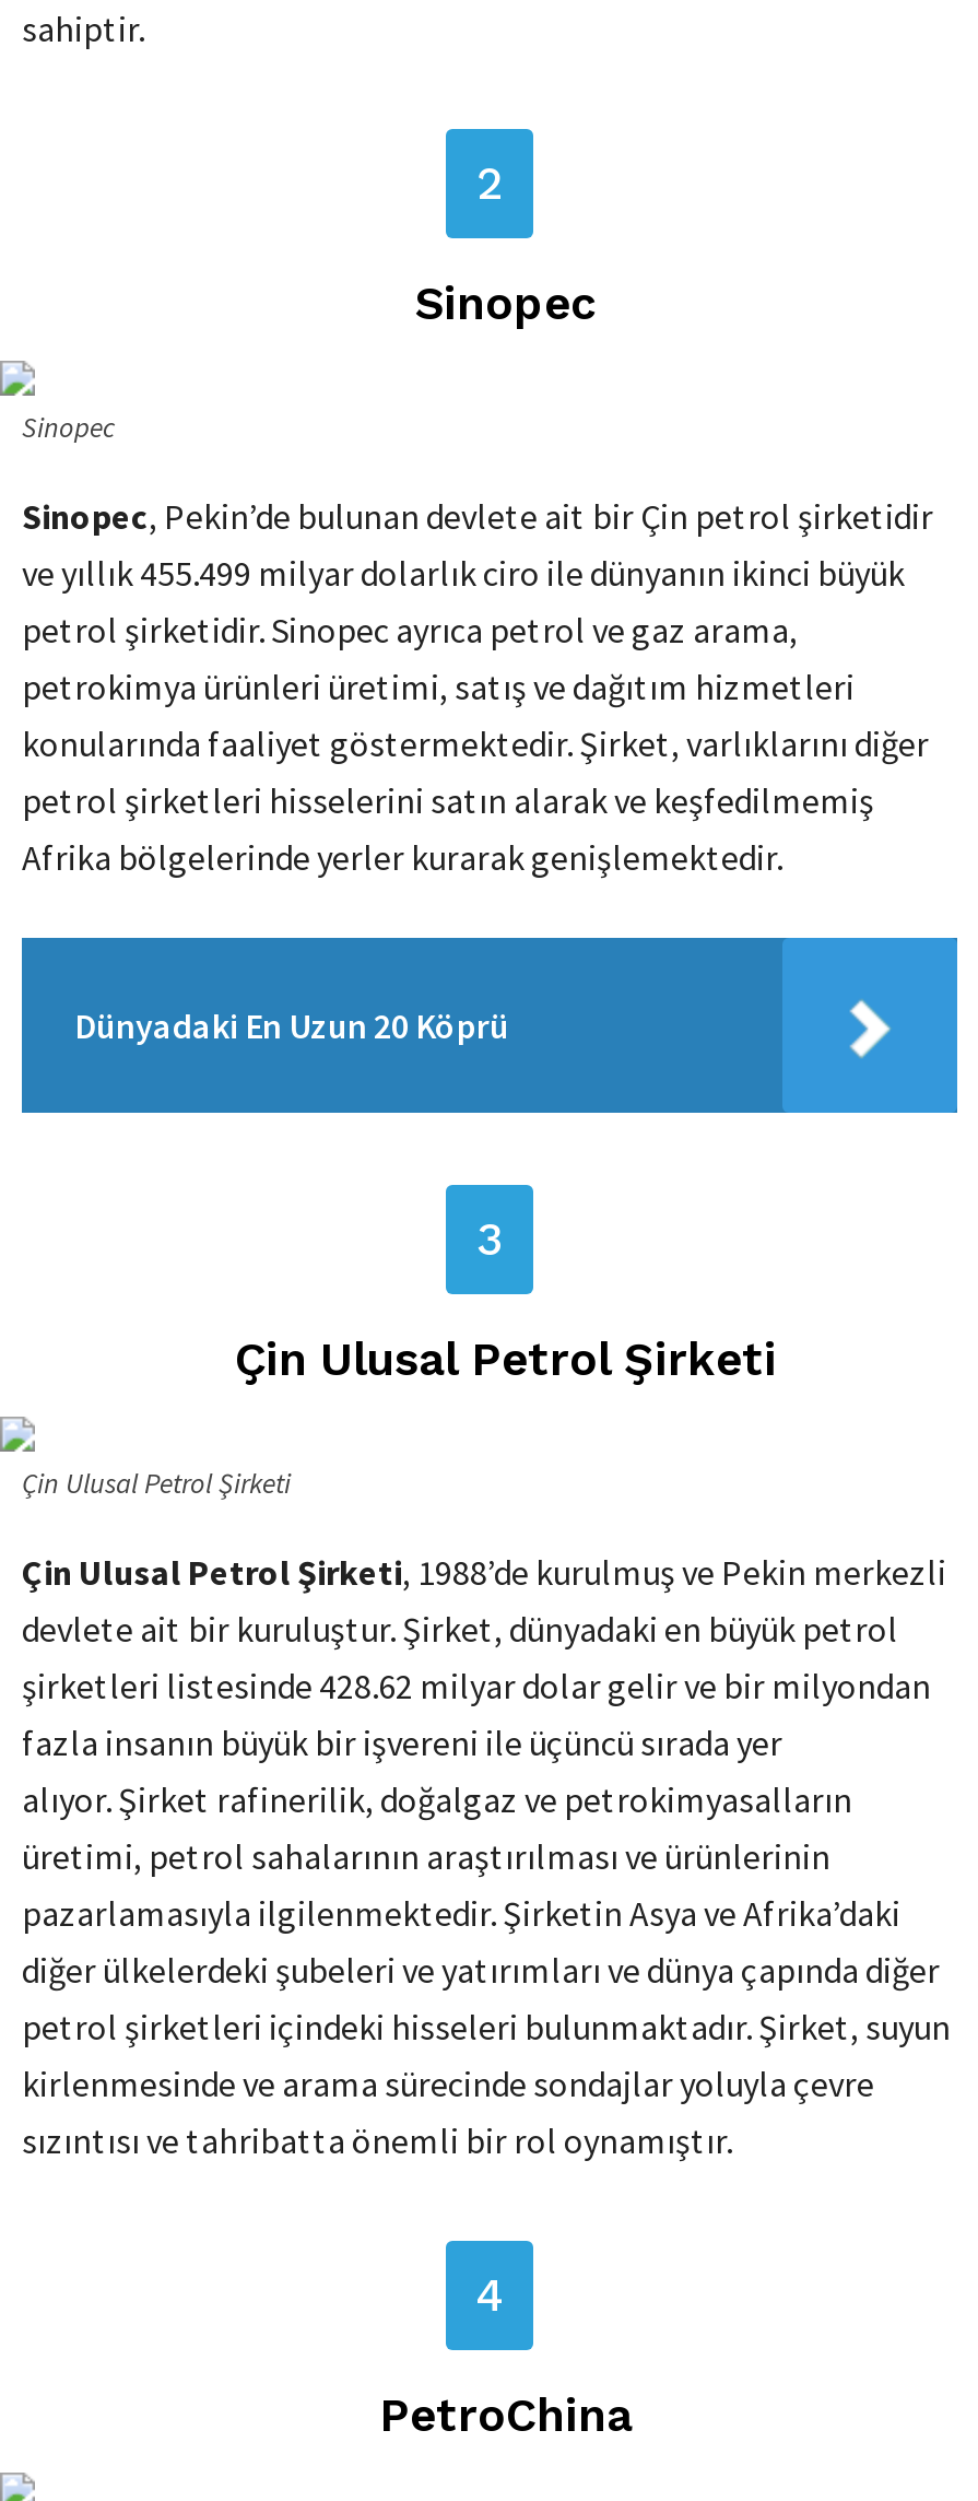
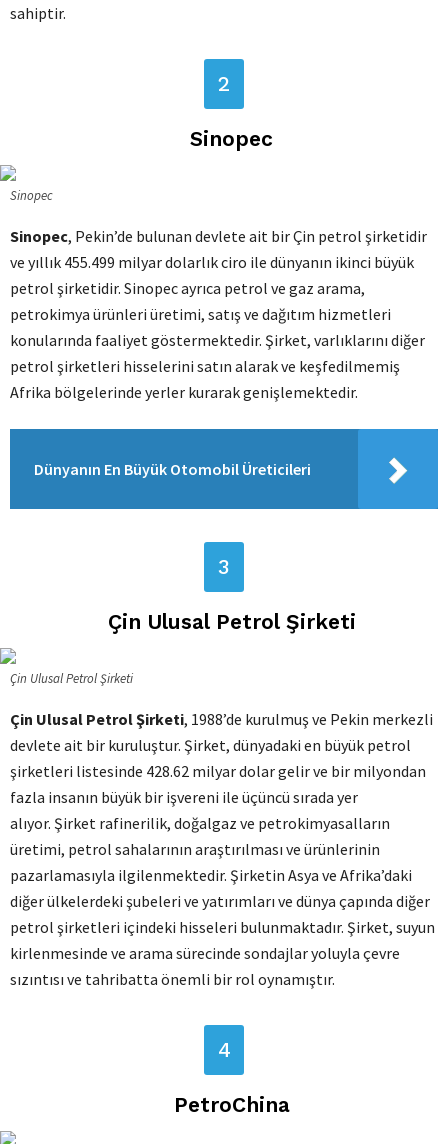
- Dünyadaki En Uzun 20 Köprü
+ Dünyanın En Büyük Otomobil Üreticileri
